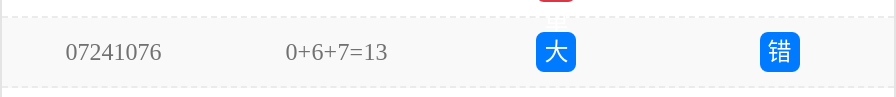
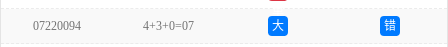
- 07241076
+ 07220094

- 0+6+7=13
+ 4+3+0=07
